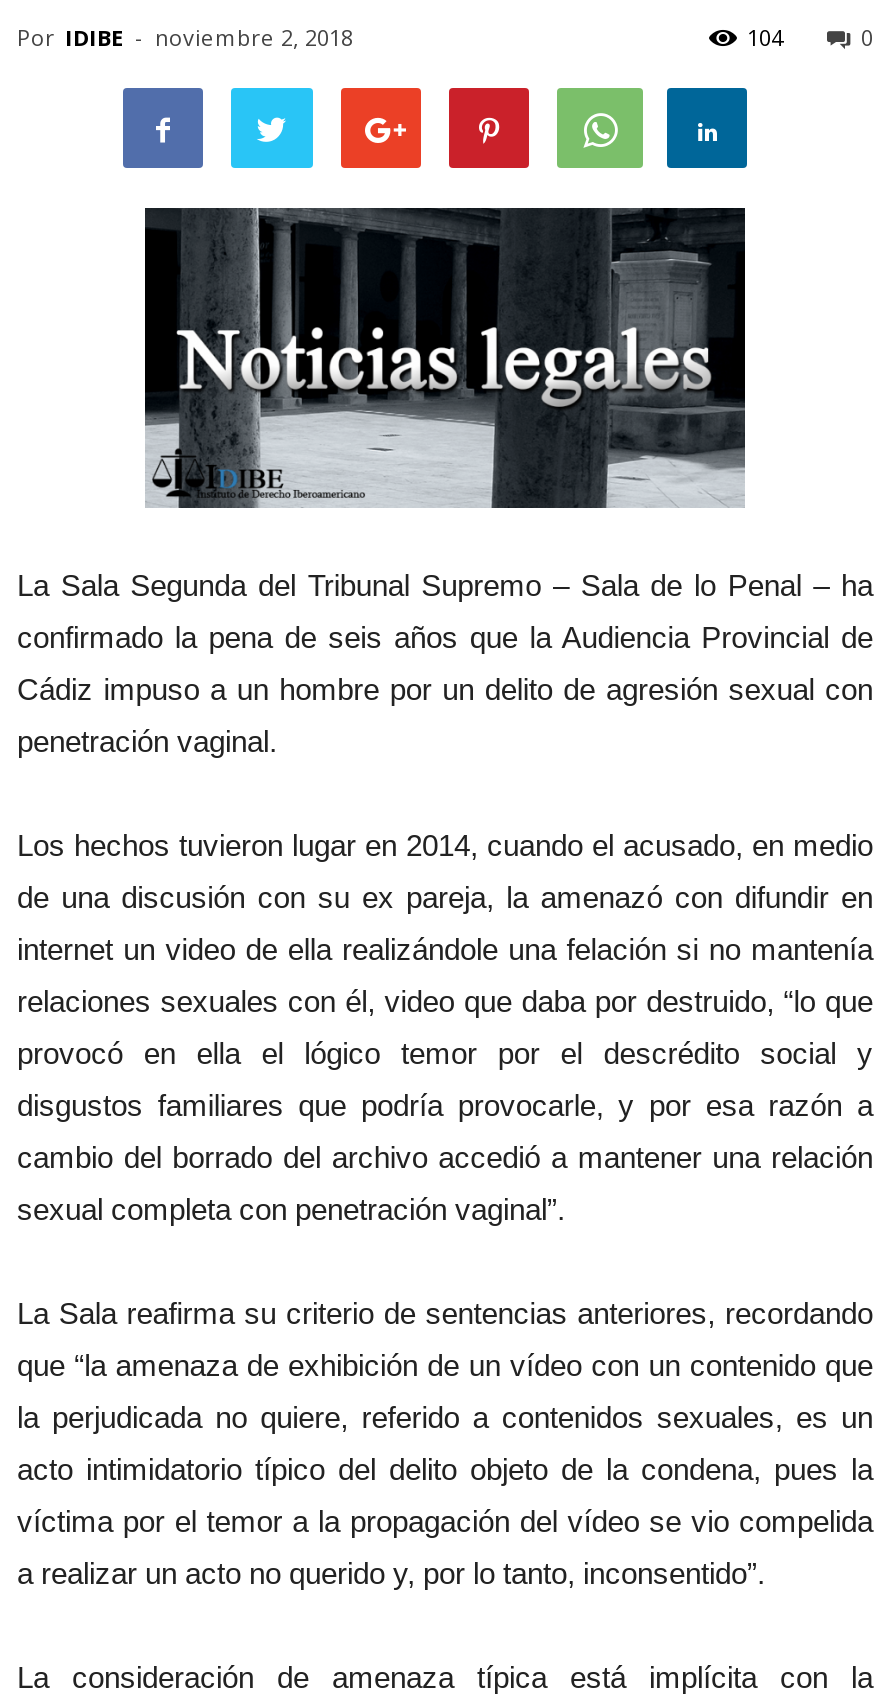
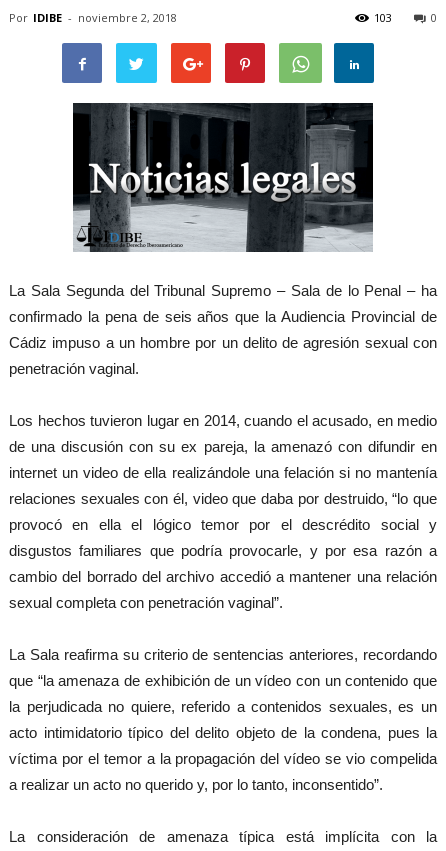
- 104
+ 103
